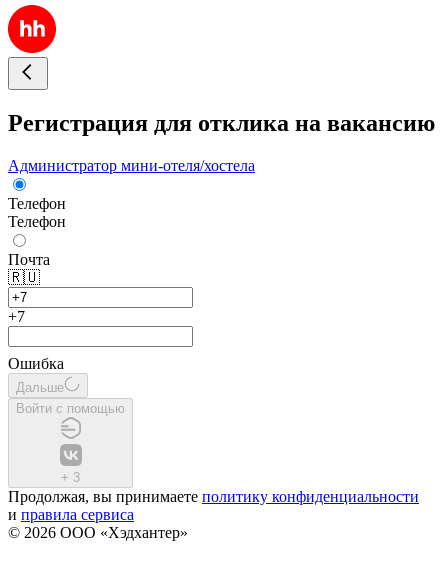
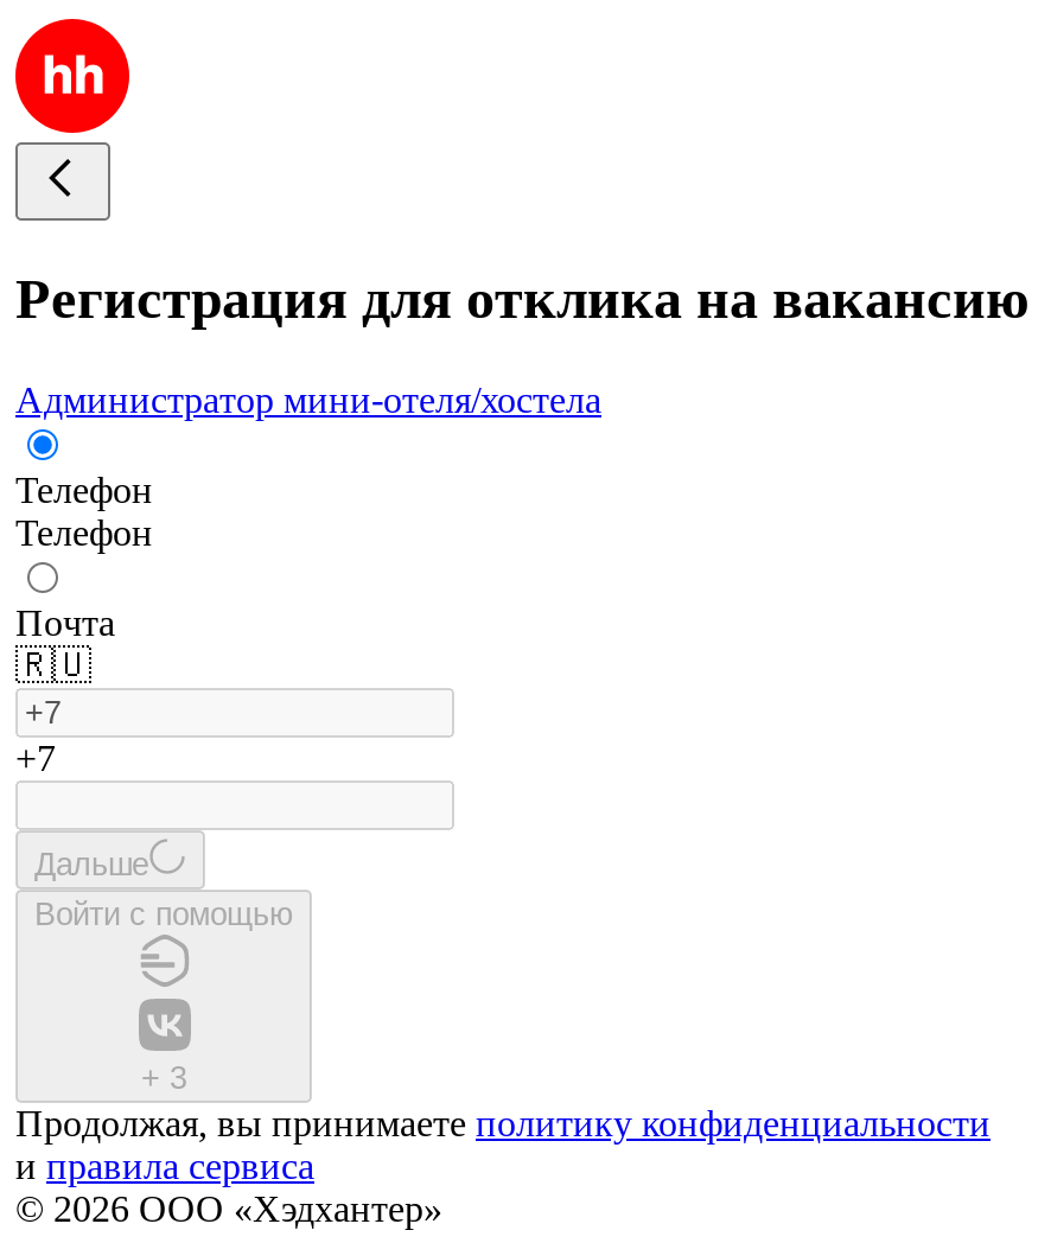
- Ошибка
